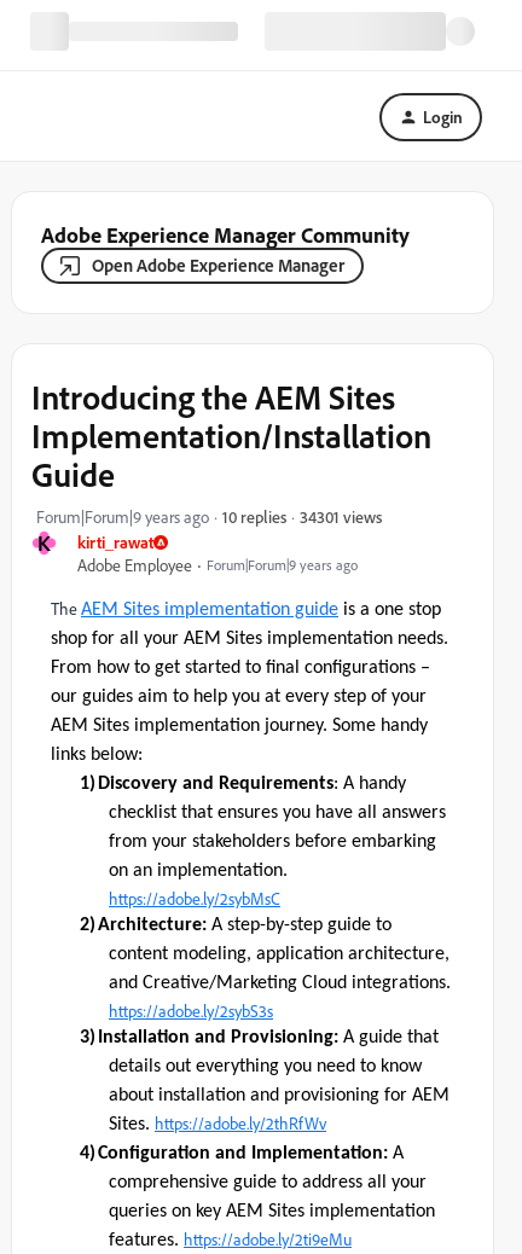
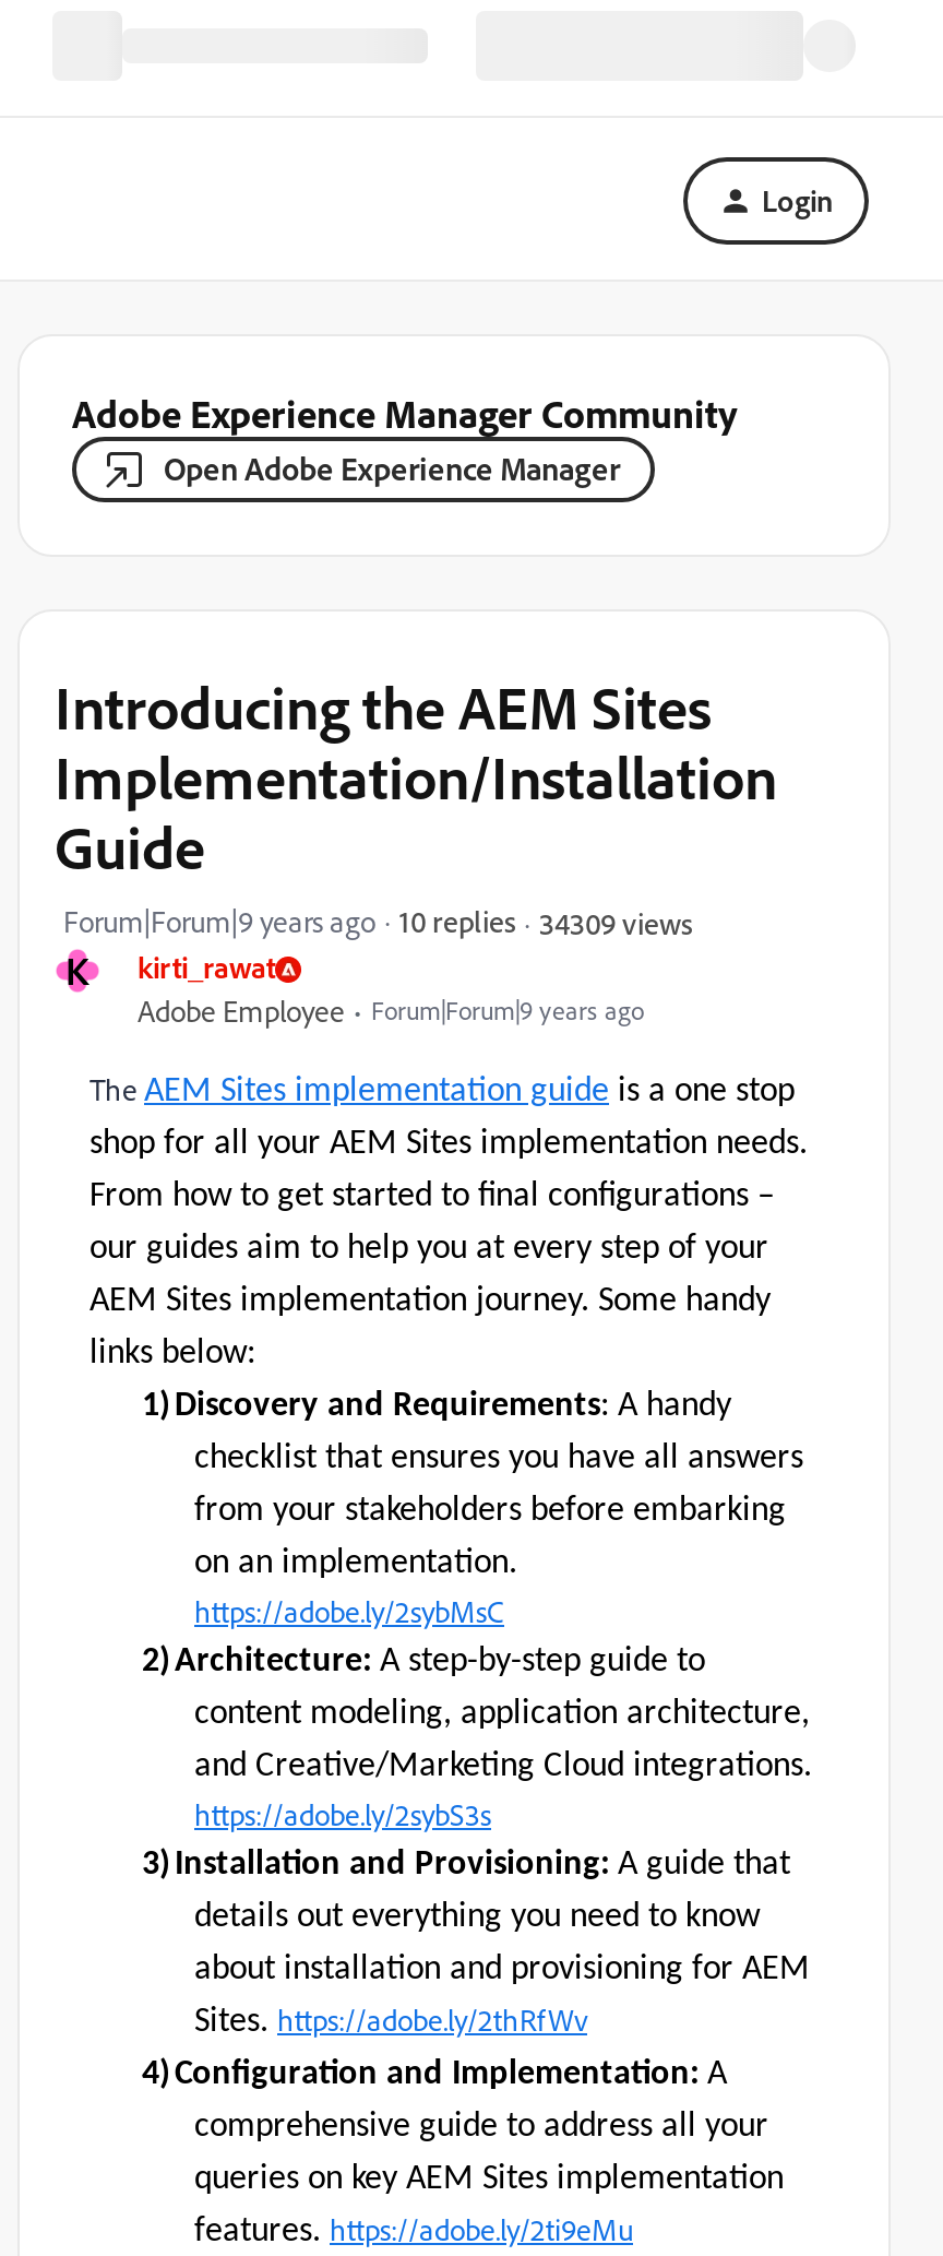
- 34301 views
+ 34309 views
